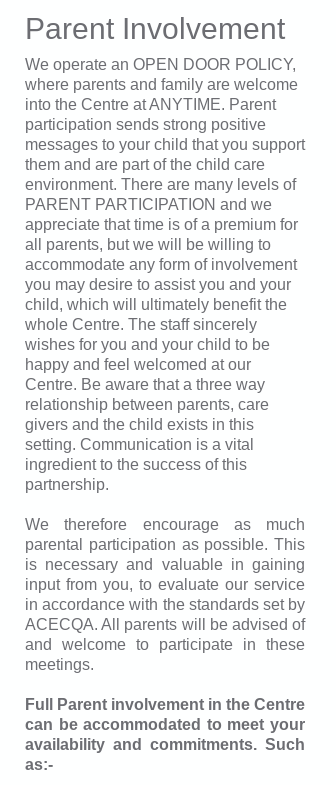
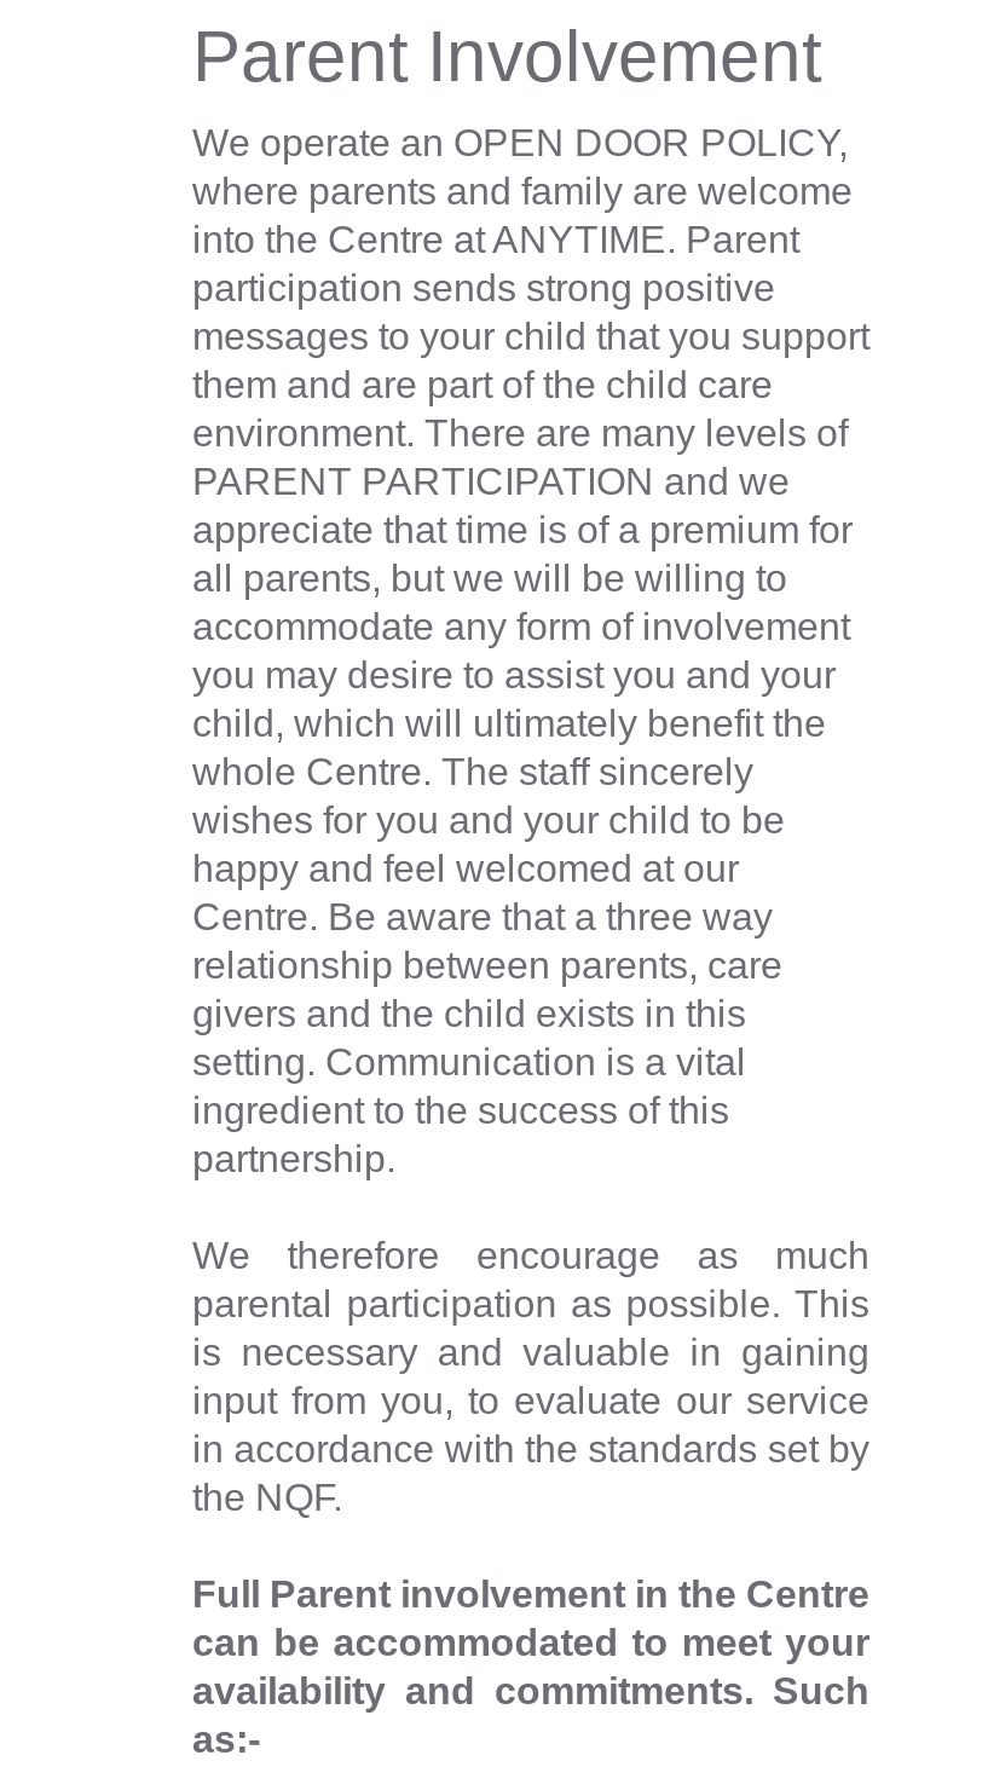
- ACECQA. All parents will be advised of
- and welcome to participate in these
- meetings.
+ the NQF.
